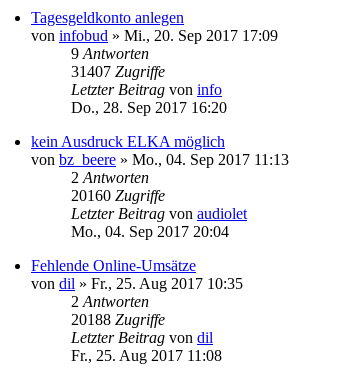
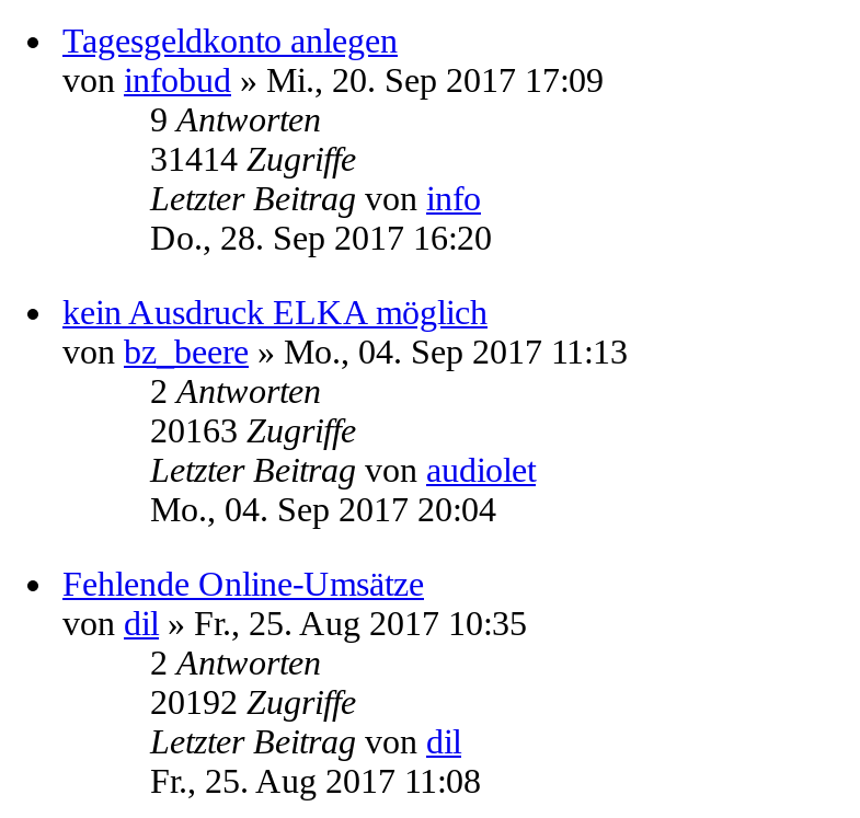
- 31407 Zugriffe
+ 31414 Zugriffe

- 20160 Zugriffe
+ 20163 Zugriffe

- 20188 Zugriffe
+ 20192 Zugriffe
